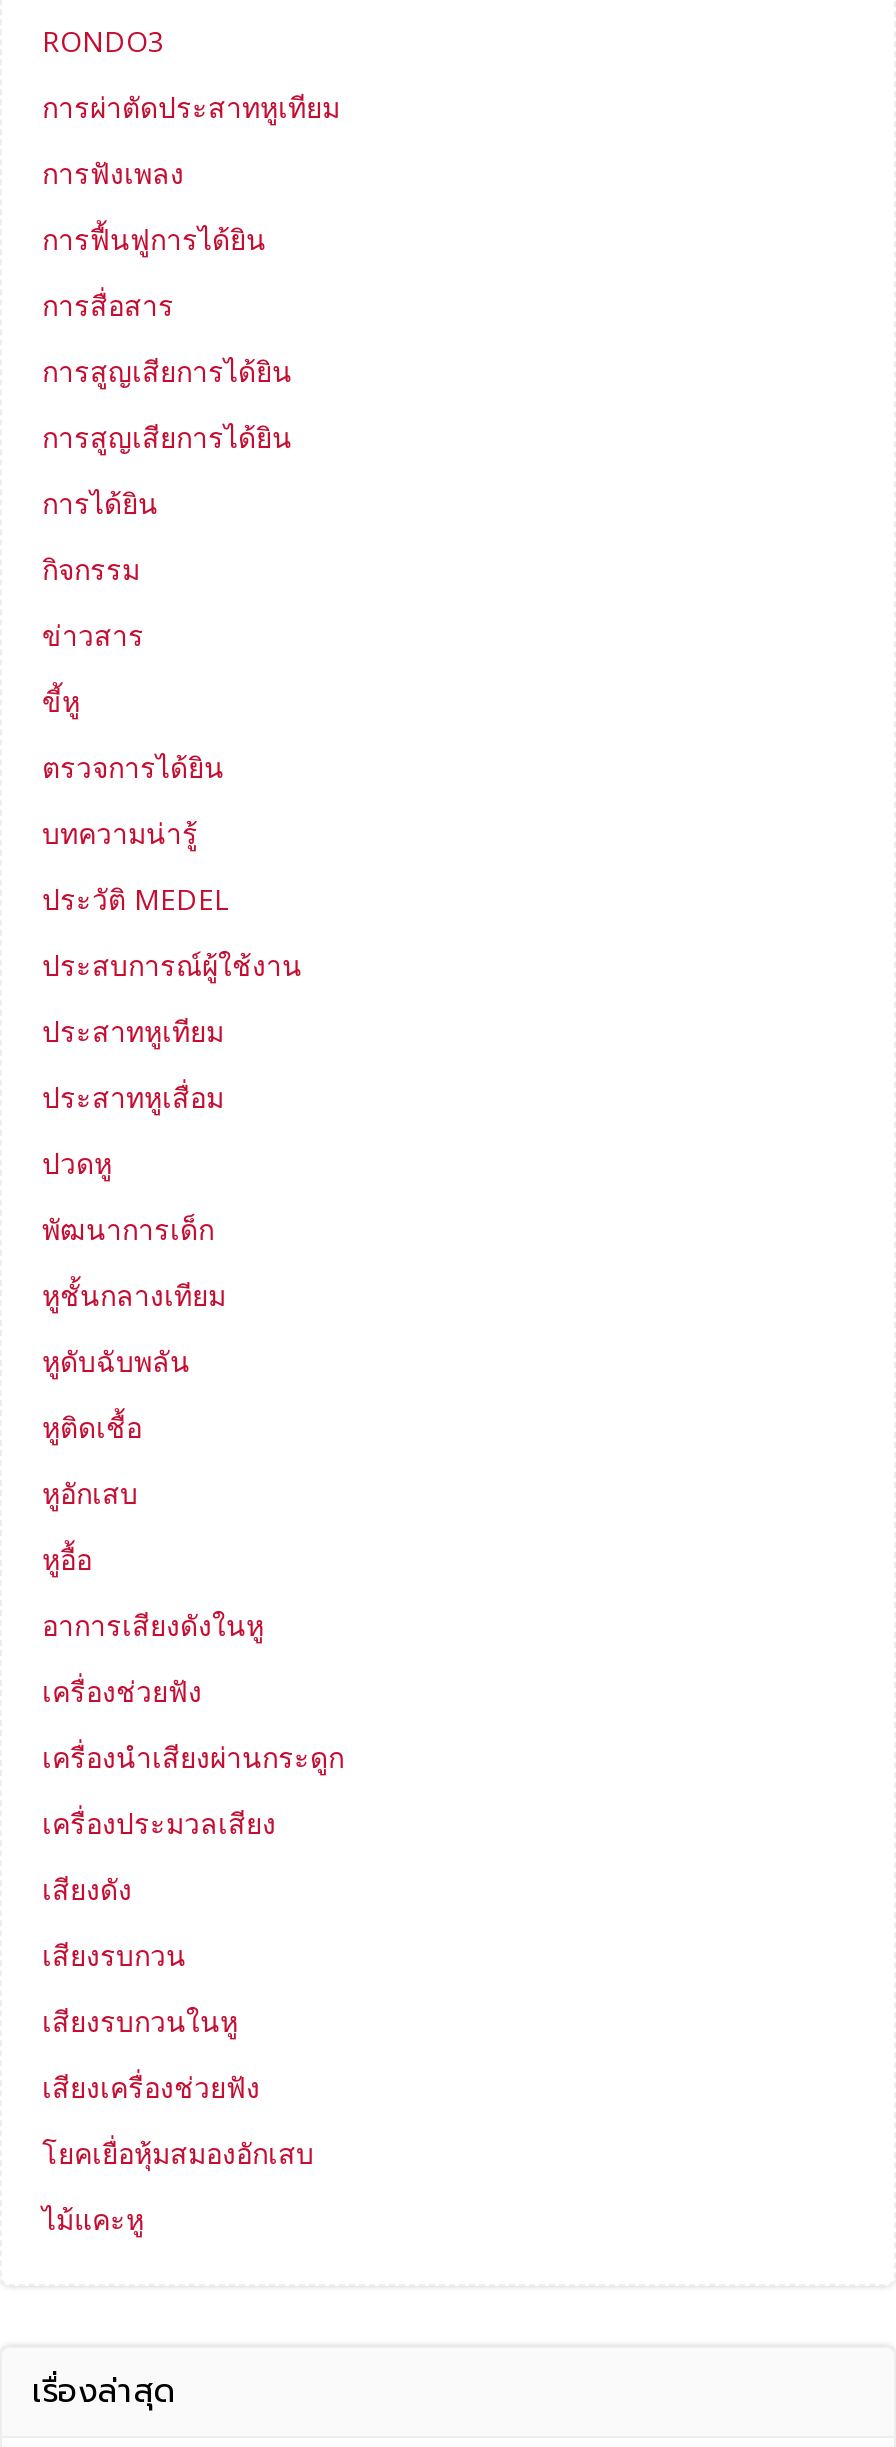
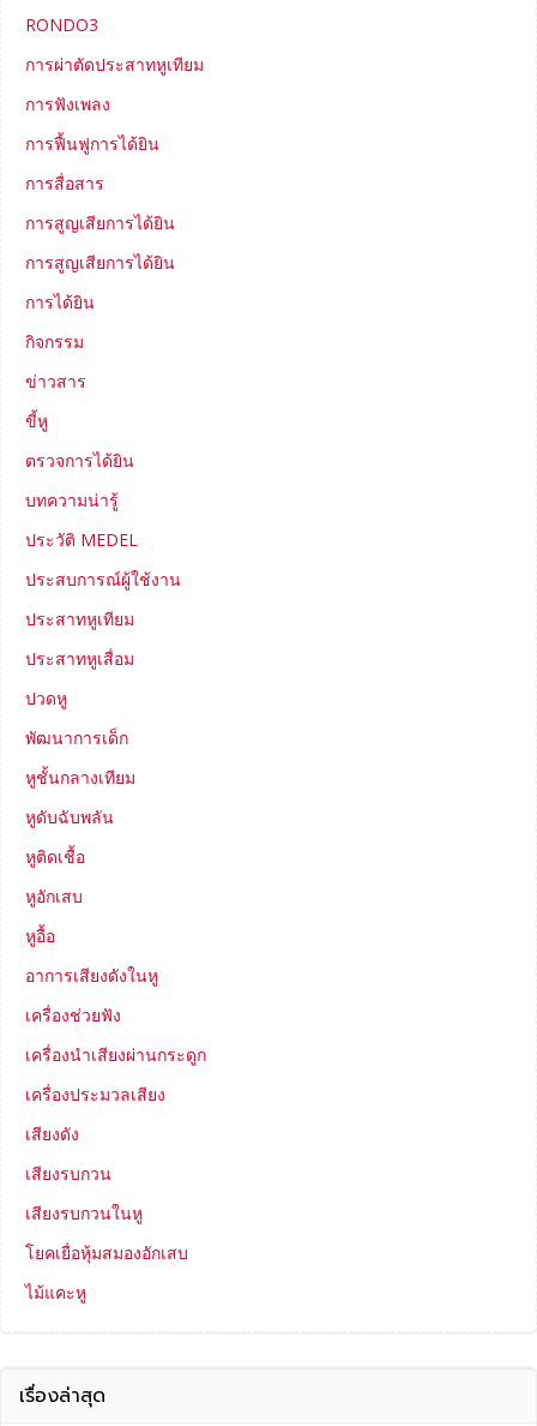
- เสียงเครื่องช่วยฟัง
